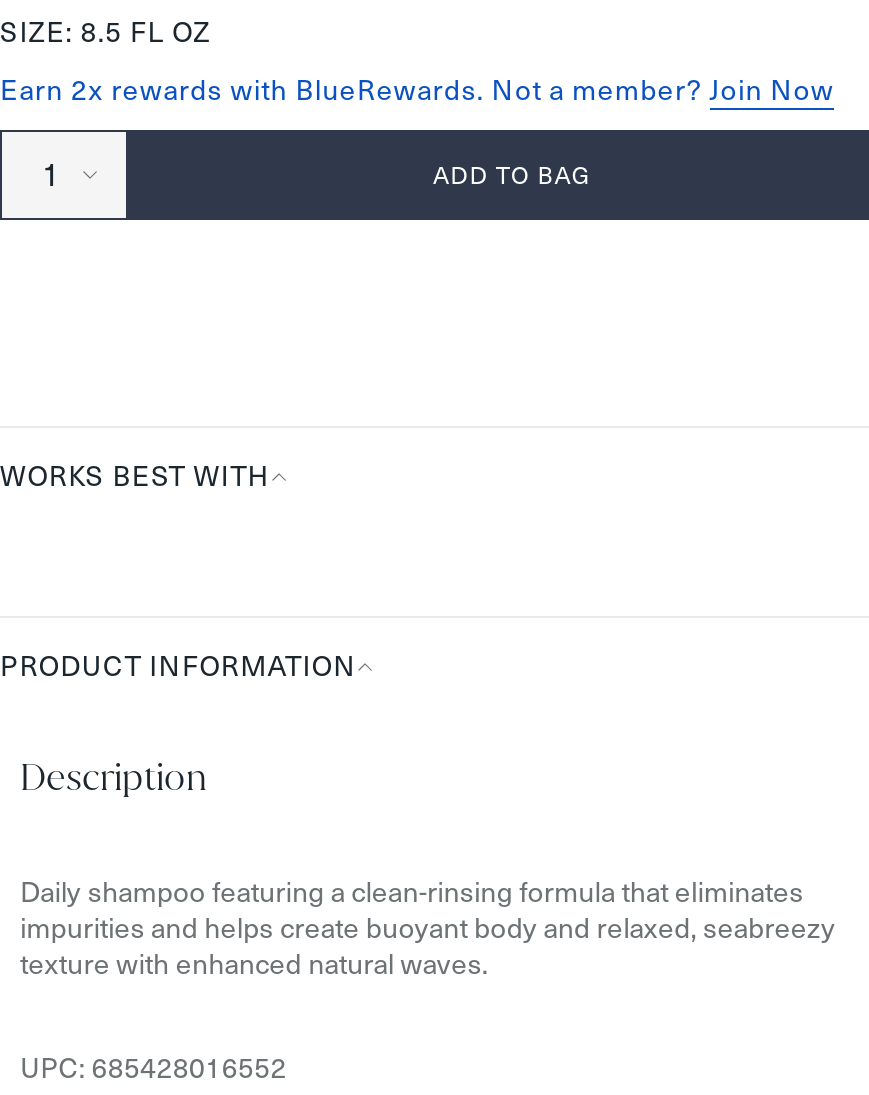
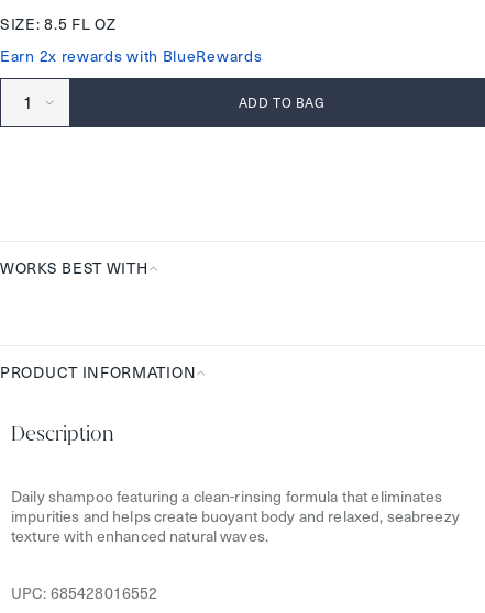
- Earn 2x rewards with BlueRewards. Not a member? Join Now
+ Earn 2x rewards with BlueRewards
